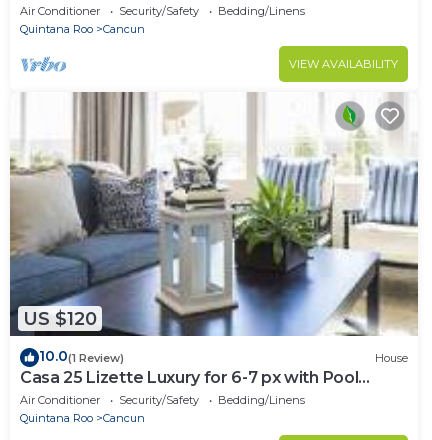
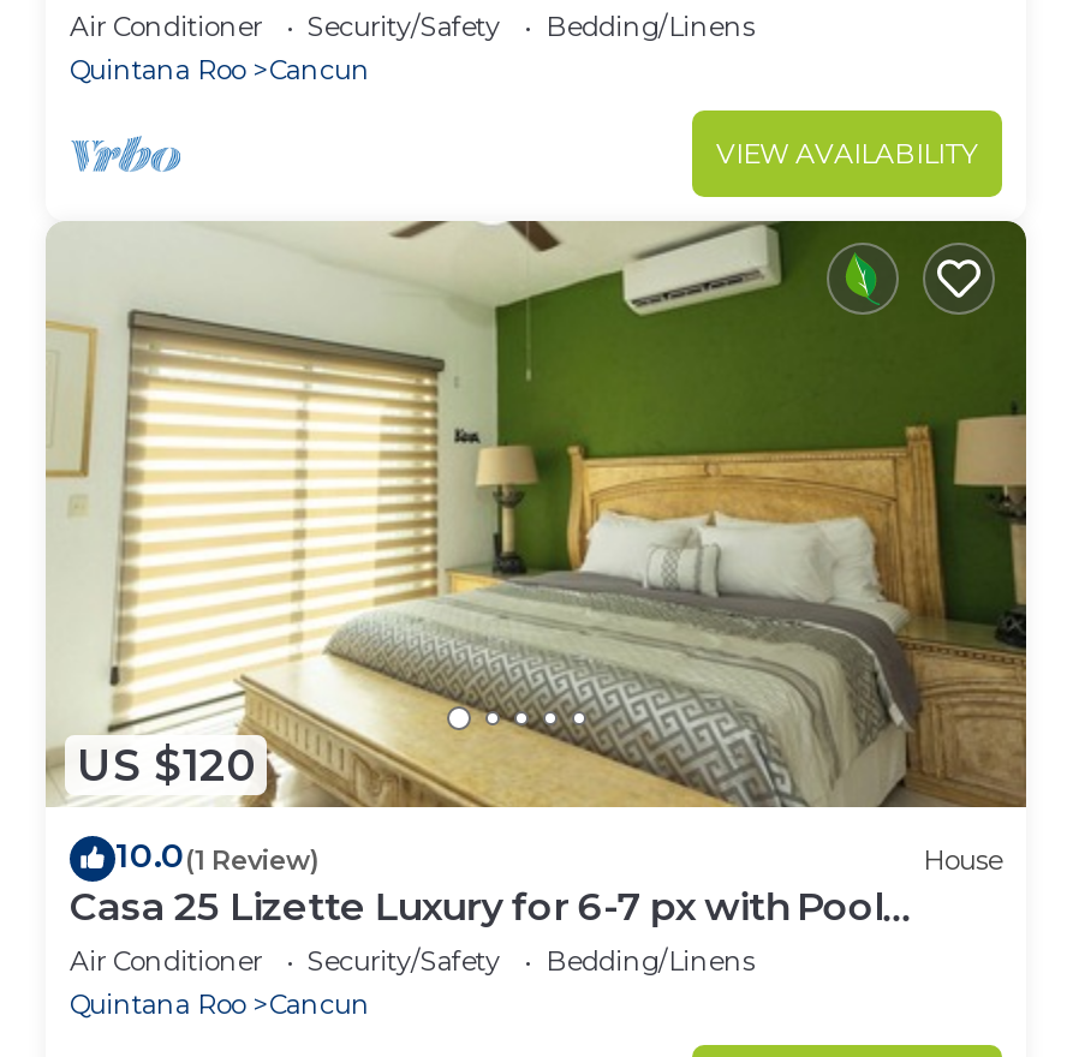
- [image]
+ [image]
